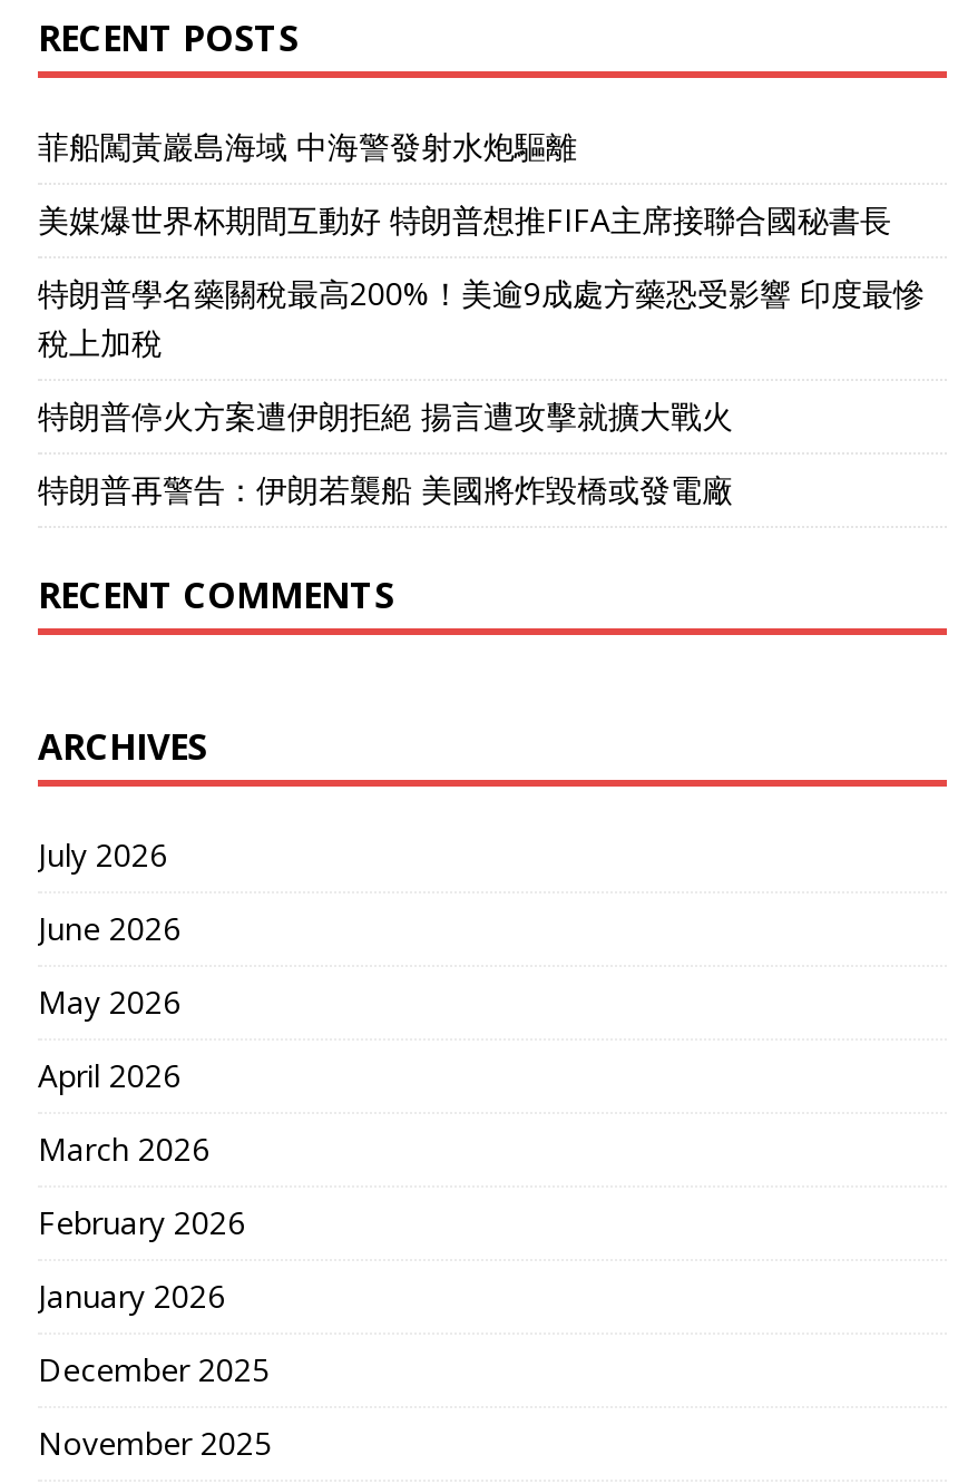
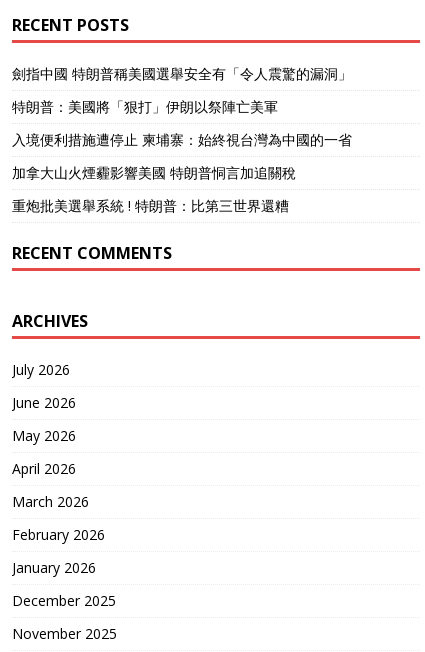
- 菲船闖黃巖島海域 中海警發射水炮驅離
+ 劍指中國 特朗普稱美國選舉安全有「令人震驚的漏洞」

- 美媒爆世界杯期間互動好 特朗普想推FIFA主席接聯合國秘書長
+ 特朗普：美國將「狠打」伊朗以祭陣亡美軍

- 特朗普學名藥關稅最高200%！美逾9成處方藥恐受影響 印度最慘
- 稅上加稅
+ 入境便利措施遭停止 柬埔寨：始終視台灣為中國的一省

- 特朗普停火方案遭伊朗拒絕 揚言遭攻擊就擴大戰火
+ 加拿大山火煙霾影響美國 特朗普恫言加追關稅

- 特朗普再警告：伊朗若襲船 美國將炸毀橋或發電廠
+ 重炮批美選舉系統 ! 特朗普：比第三世界還糟
